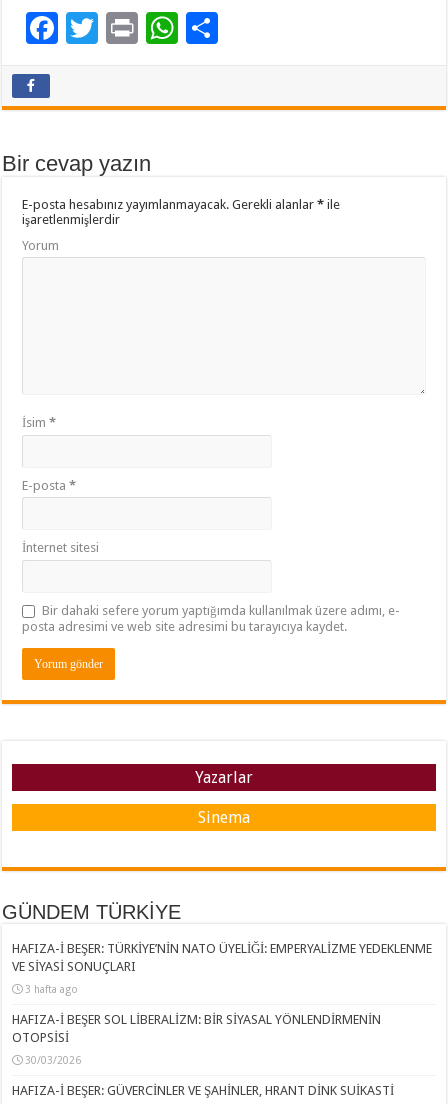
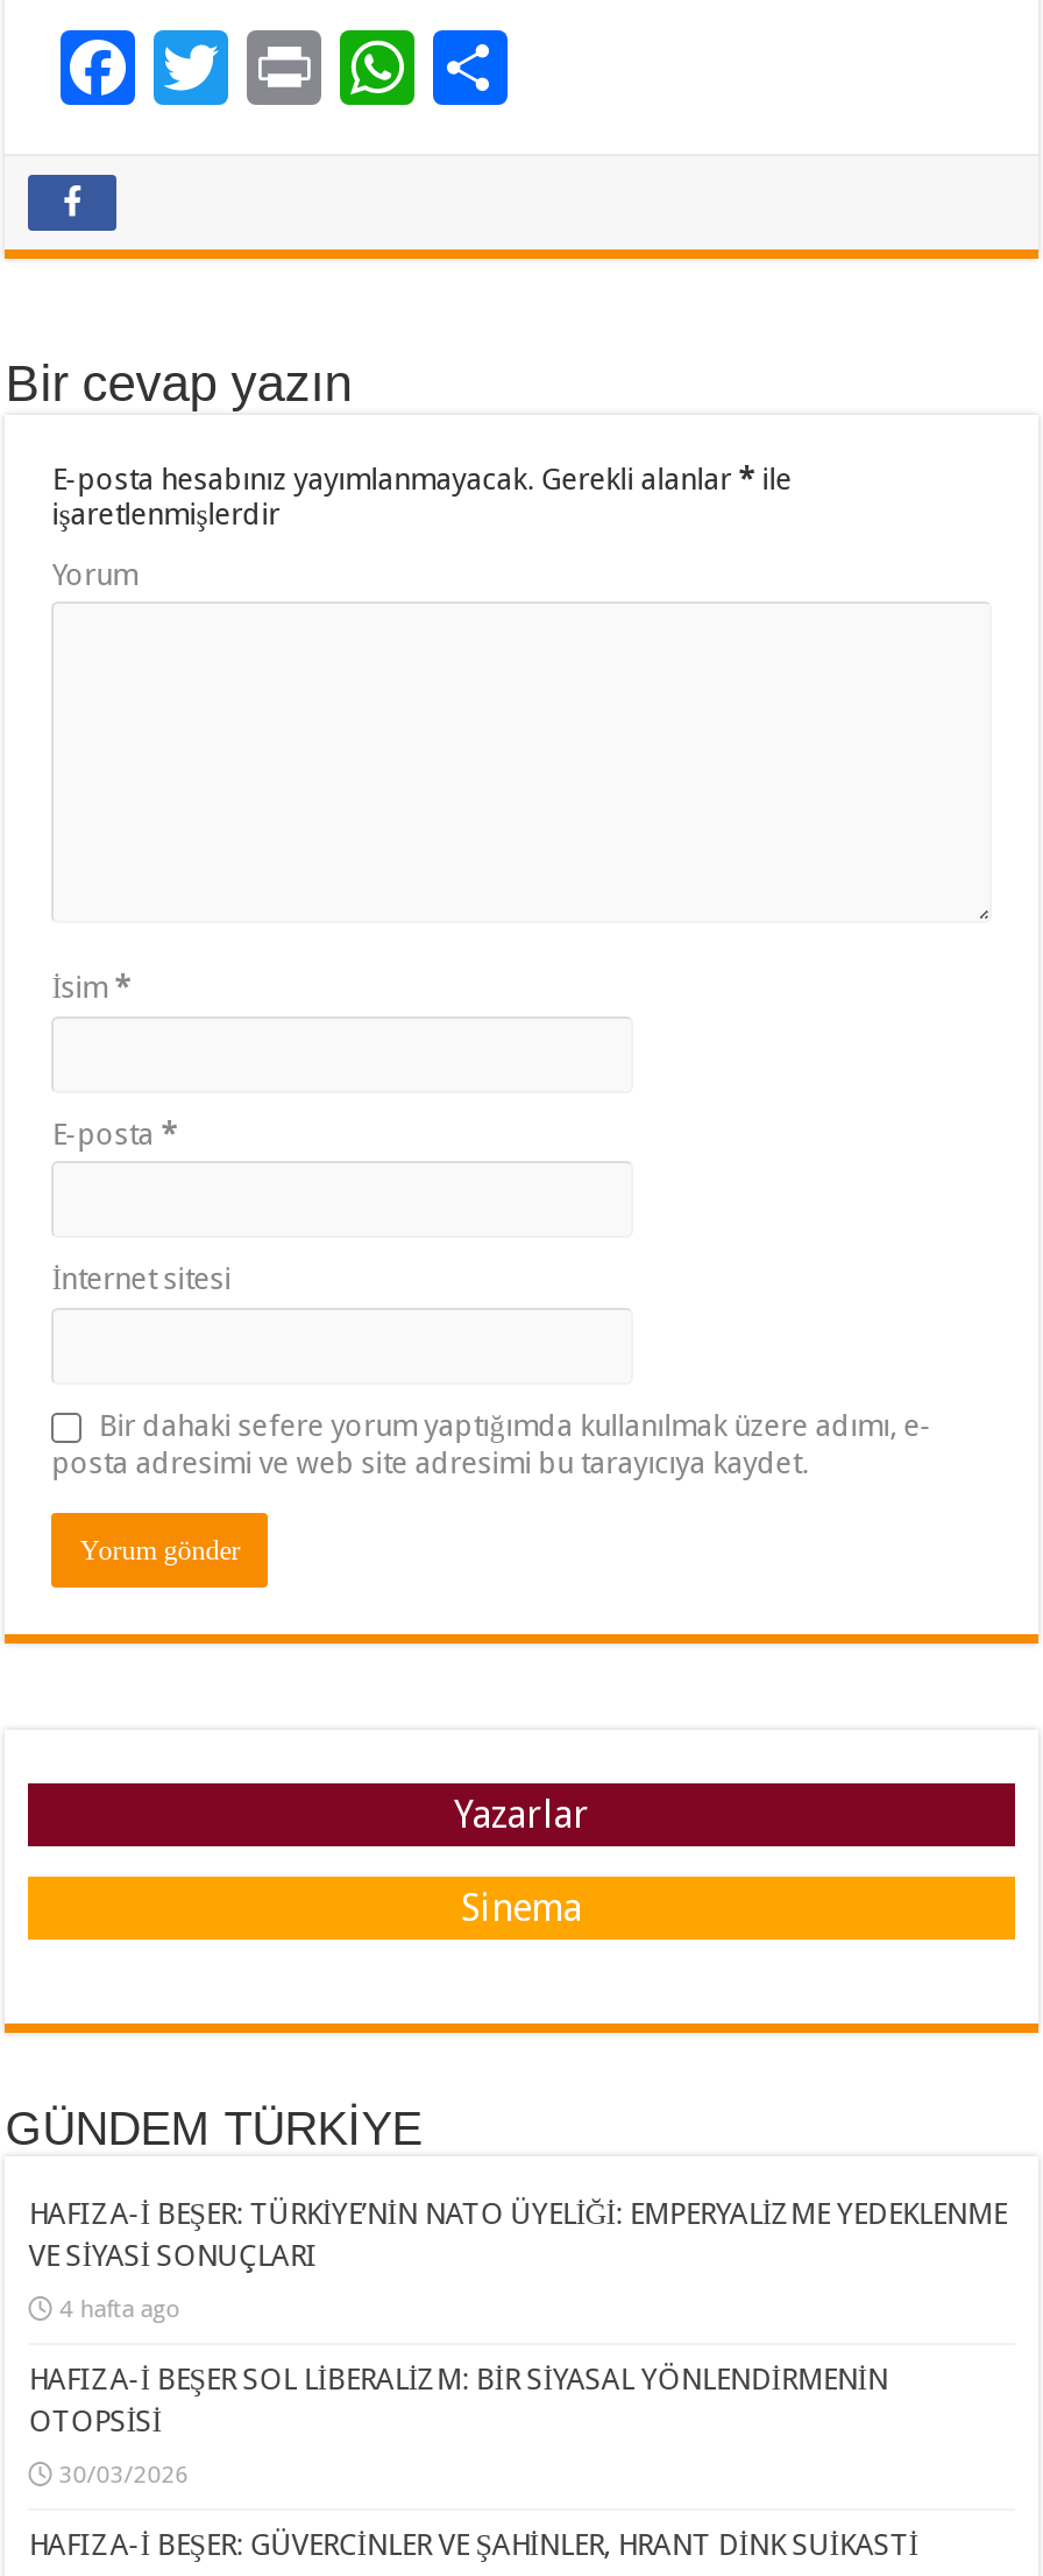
- 3 hafta ago
+ 4 hafta ago
